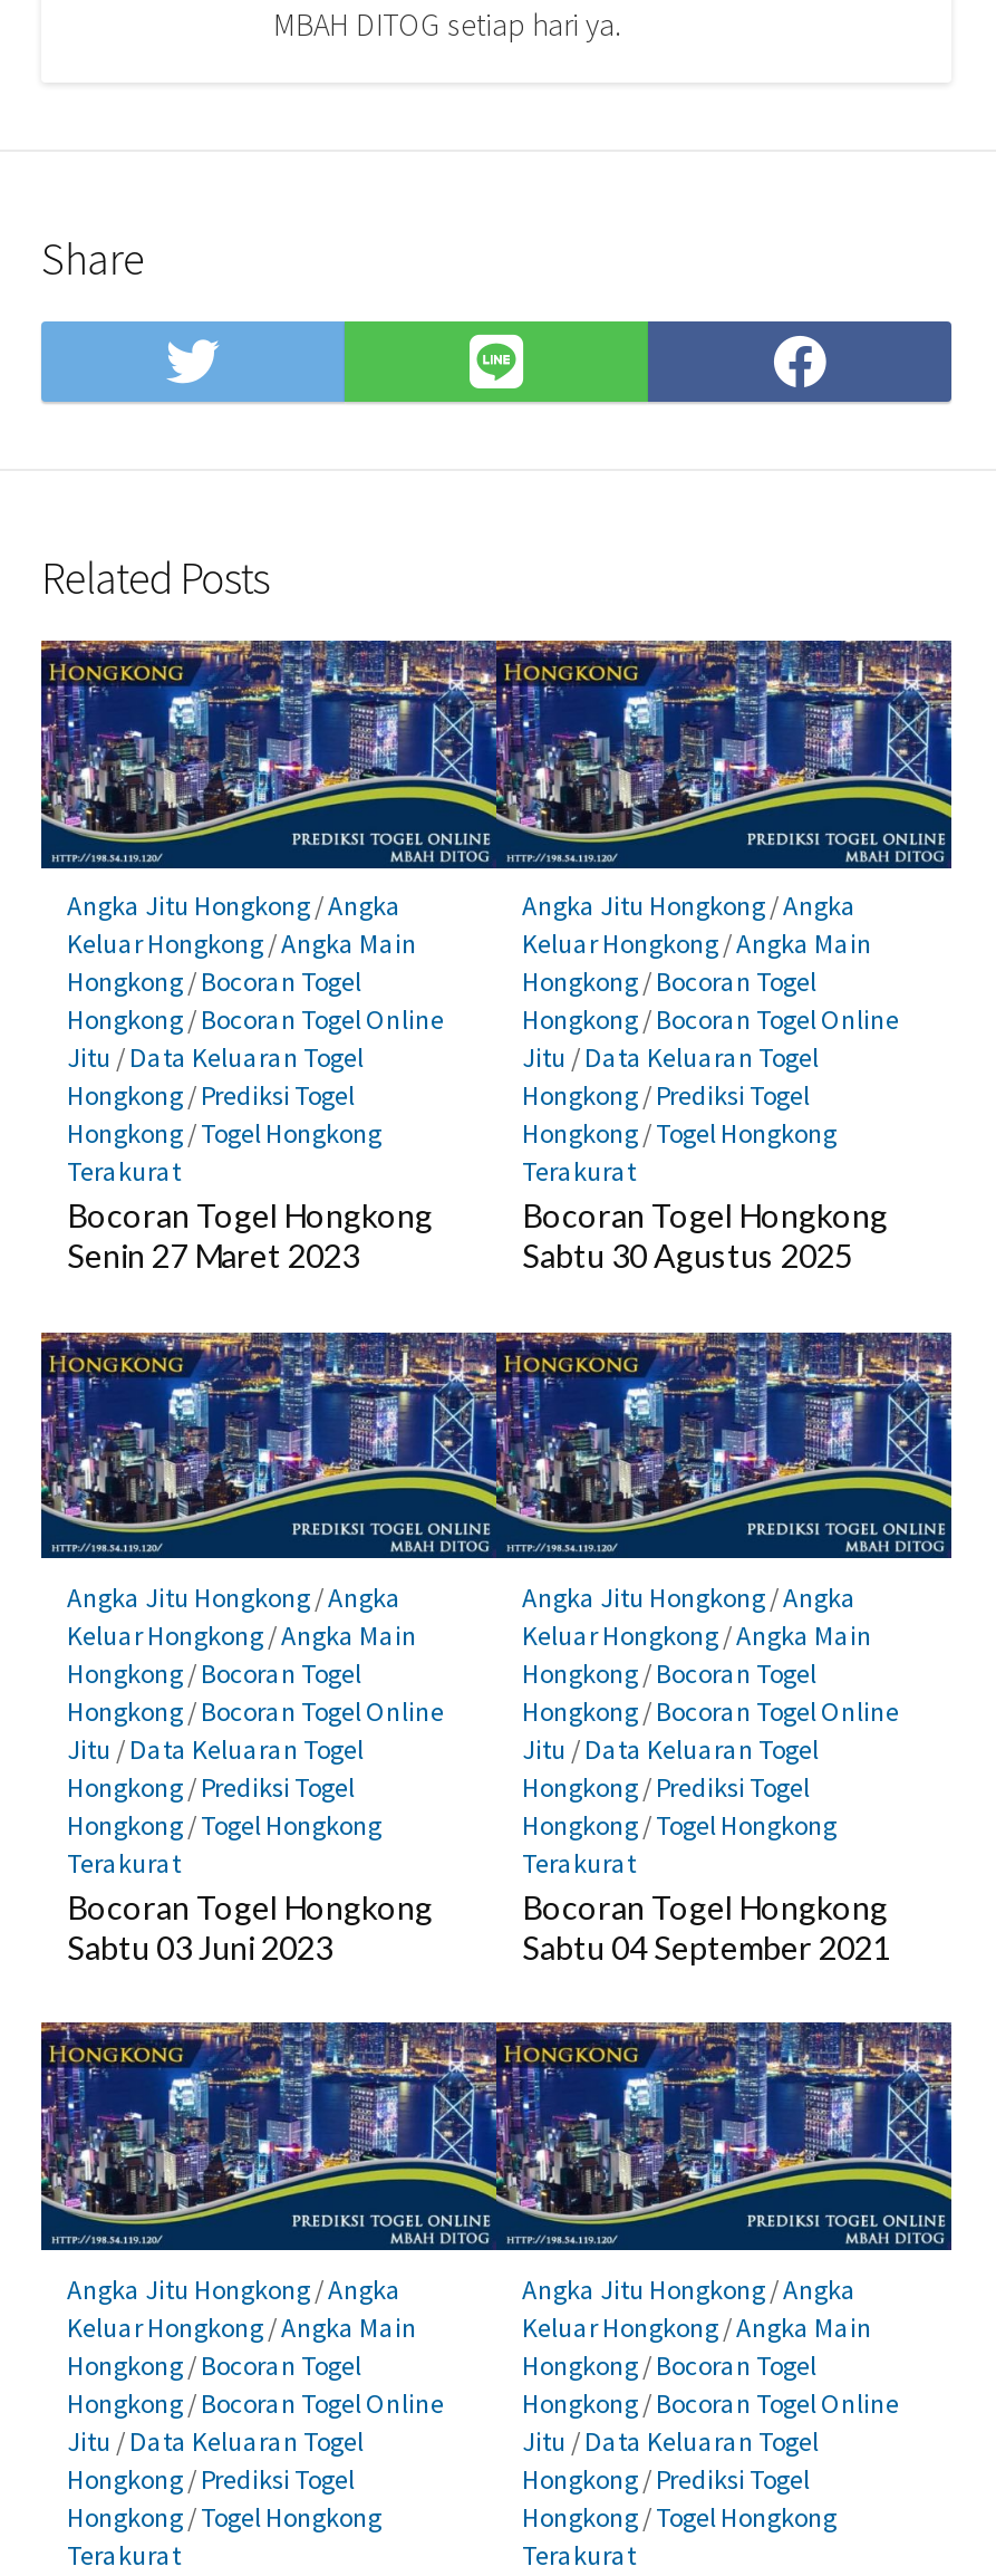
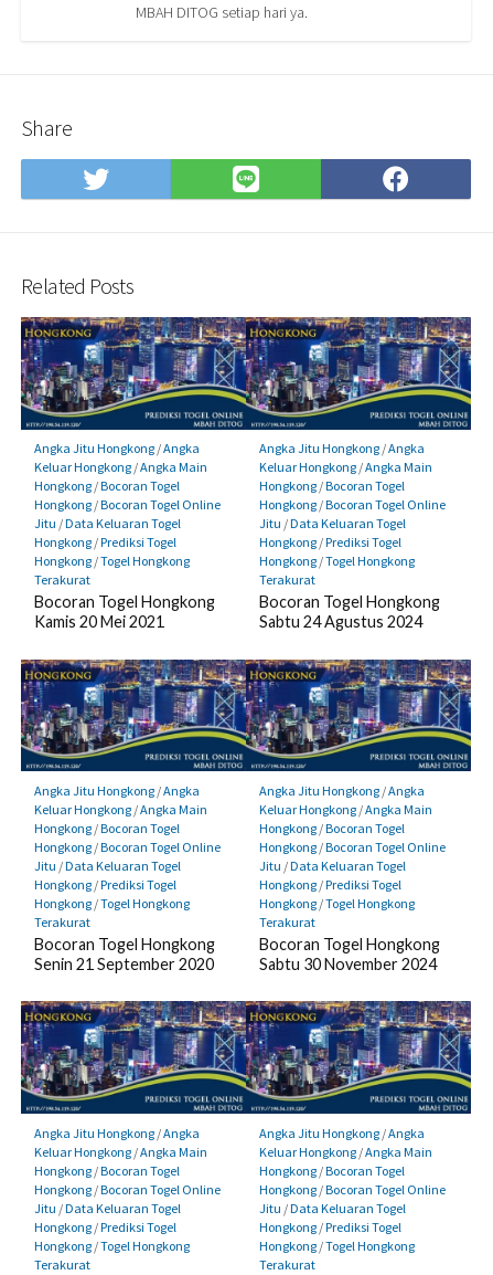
- Senin 27 Maret 2023
+ Kamis 20 Mei 2021

- Sabtu 30 Agustus 2025
+ Sabtu 24 Agustus 2024

- Sabtu 03 Juni 2023
+ Senin 21 September 2020

- Sabtu 04 September 2021
+ Sabtu 30 November 2024
